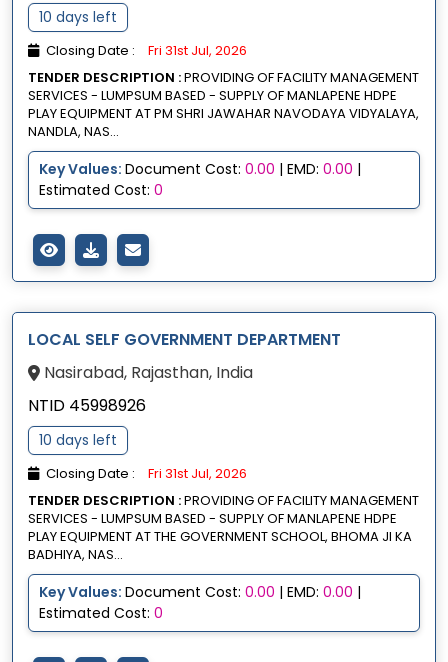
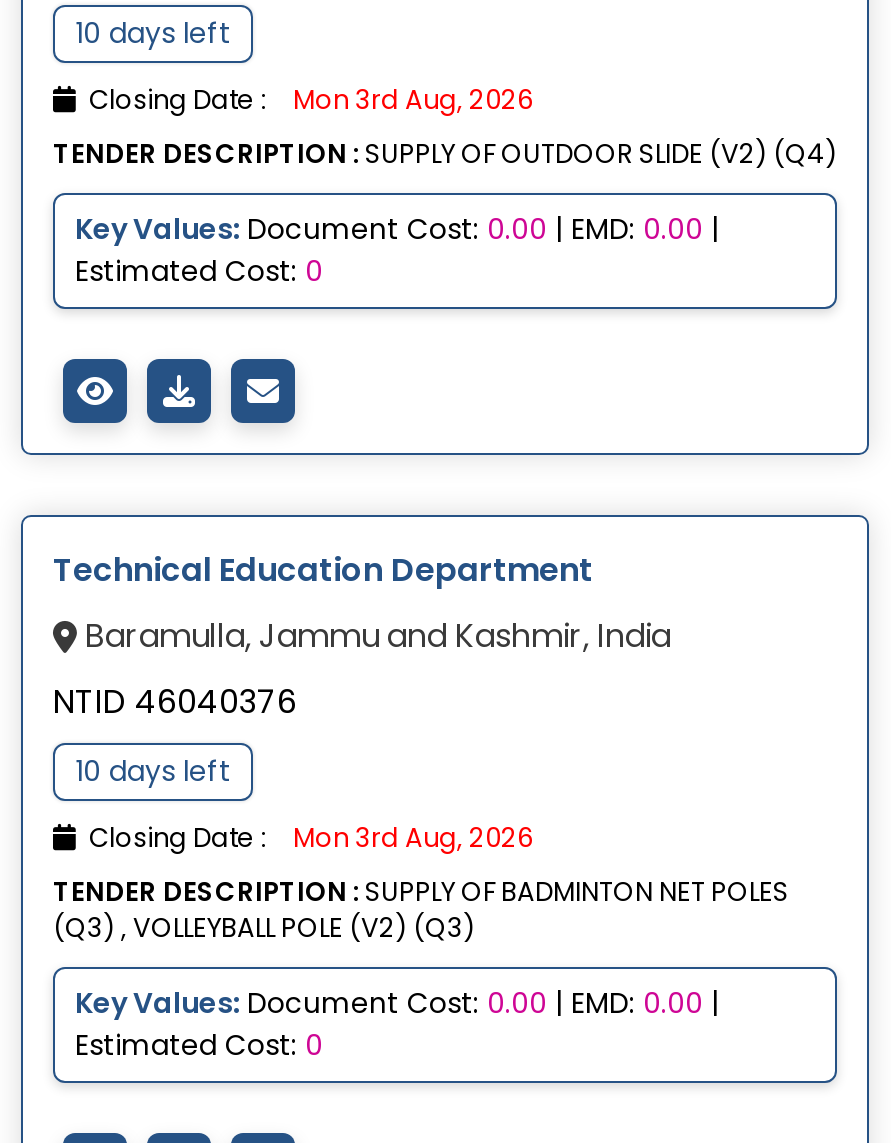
- Closing Date : Fri 31st Jul, 2026
- TENDER DESCRIPTION : PROVIDING OF FACILITY MANAGEMENT
- SERVICES - LUMPSUM BASED - SUPPLY OF MANLAPENE HDPE
- PLAY EQUIPMENT AT PM SHRI JAWAHAR NAVODAYA VIDYALAYA,
- NANDLA, NAS...
+ Closing Date : Mon 3rd Aug, 2026
+ TENDER DESCRIPTION : SUPPLY OF OUTDOOR SLIDE (V2) (Q4)

- LOCAL SELF GOVERNMENT DEPARTMENT
- Nasirabad, Rajasthan, India
- NTID 45998926
+ Technical Education Department
+ Baramulla, Jammu and Kashmir, India
+ NTID 46040376

- Closing Date : Fri 31st Jul, 2026
- TENDER DESCRIPTION : PROVIDING OF FACILITY MANAGEMENT
- SERVICES - LUMPSUM BASED - SUPPLY OF MANLAPENE HDPE
- PLAY EQUIPMENT AT THE GOVERNMENT SCHOOL, BHOMA JI KA
- BADHIYA, NAS...
+ Closing Date : Mon 3rd Aug, 2026
+ TENDER DESCRIPTION : SUPPLY OF BADMINTON NET POLES
+ (Q3) , VOLLEYBALL POLE (V2) (Q3)
